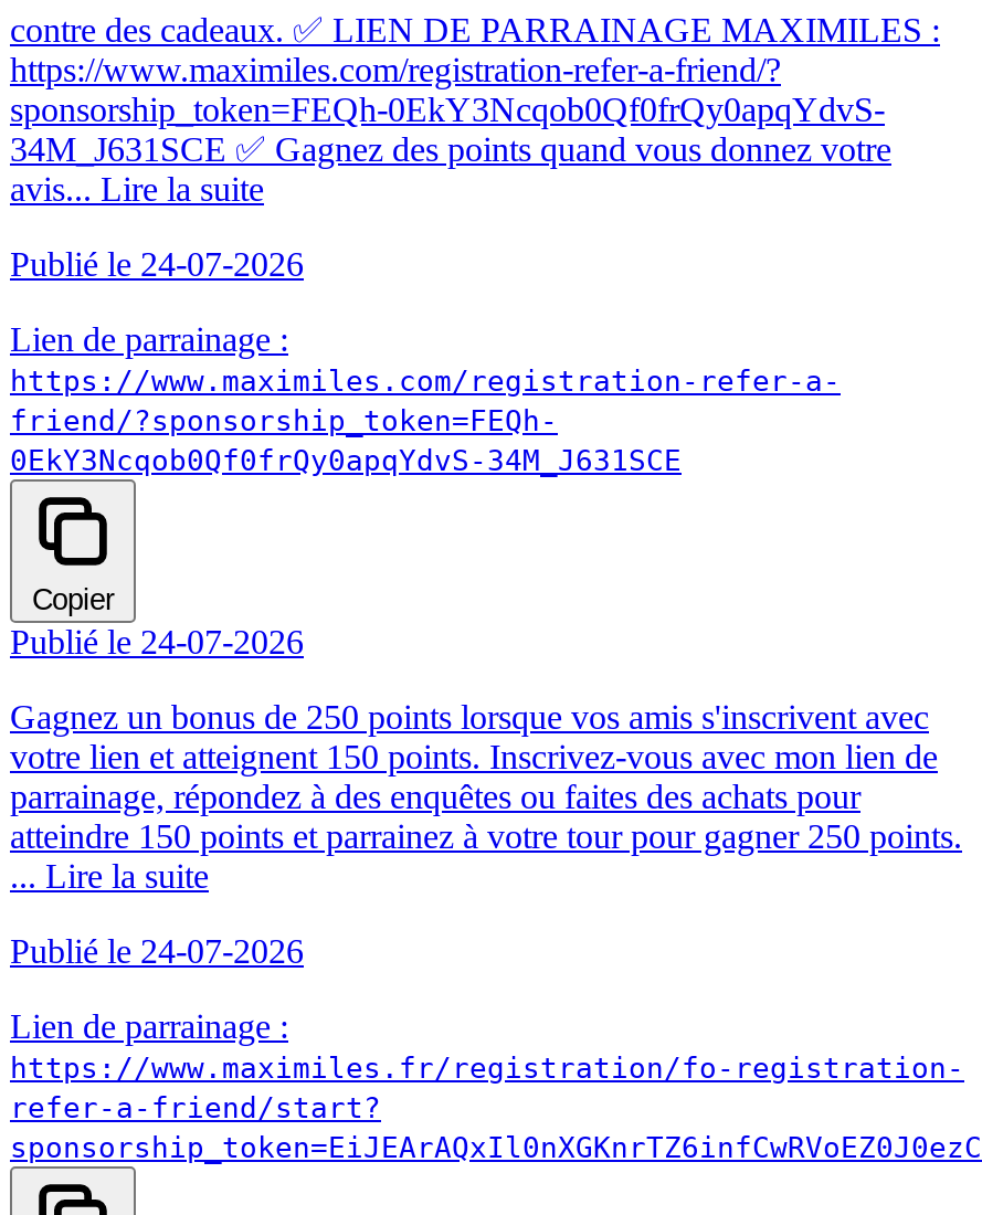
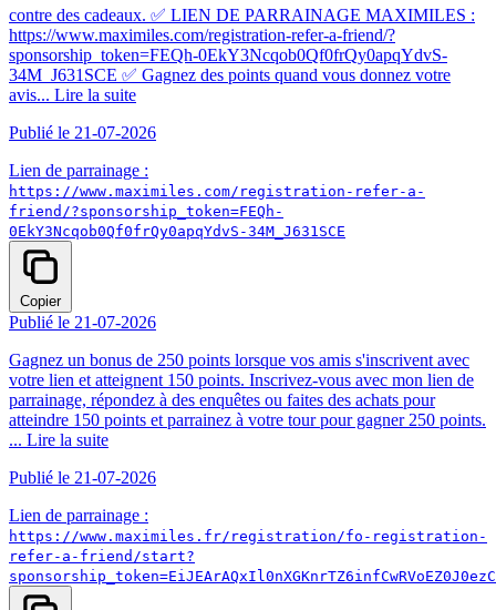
- Publié le 24-07-2026
+ Publié le 21-07-2026

- Publié le 24-07-2026
+ Publié le 21-07-2026

- Publié le 24-07-2026
+ Publié le 21-07-2026
